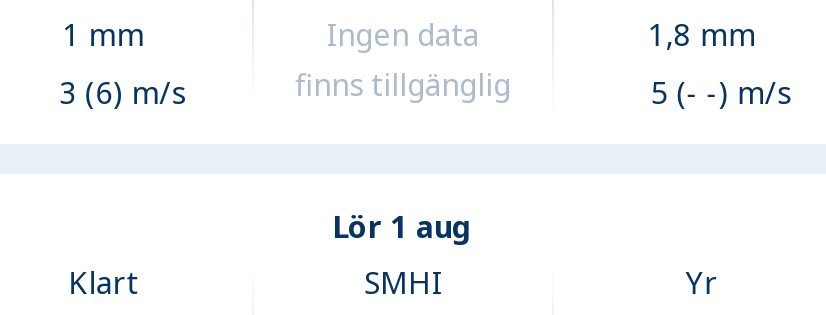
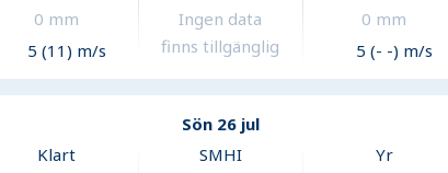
- 1 mm
+ 0 mm

- 1,8 mm
+ 0 mm

- 3 (6) m/s
+ 5 (11) m/s

- Lör 1 aug
+ Sön 26 jul
